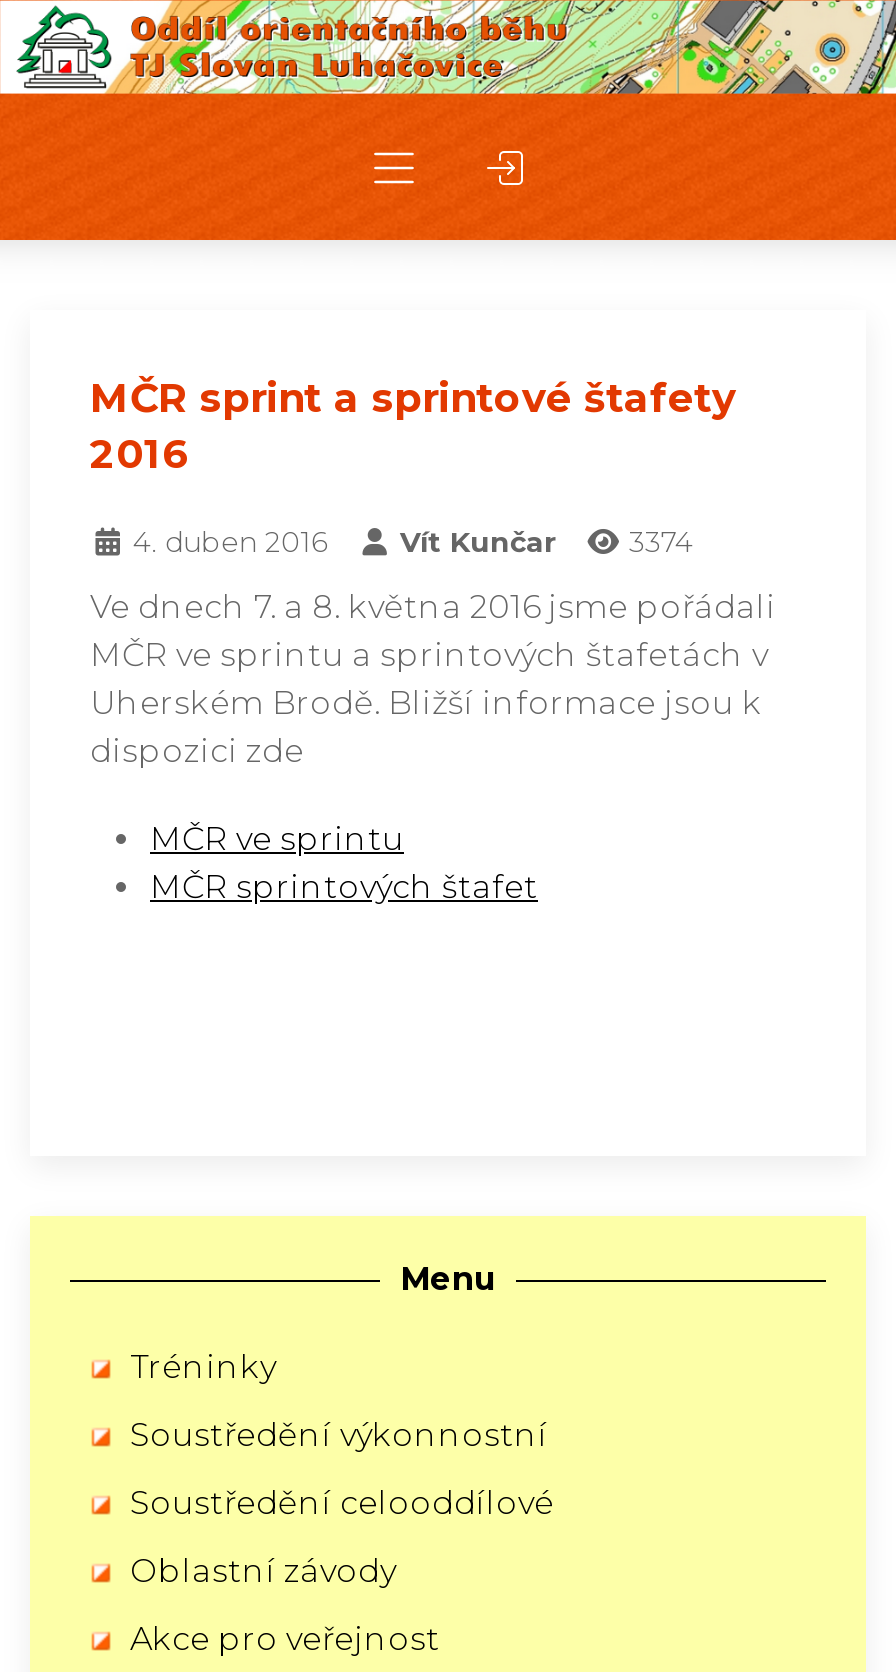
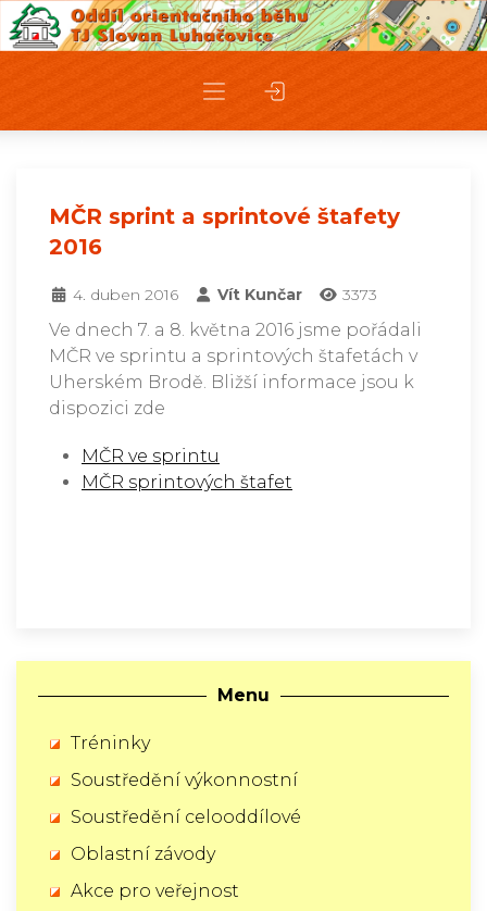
- 3374
+ 3373
